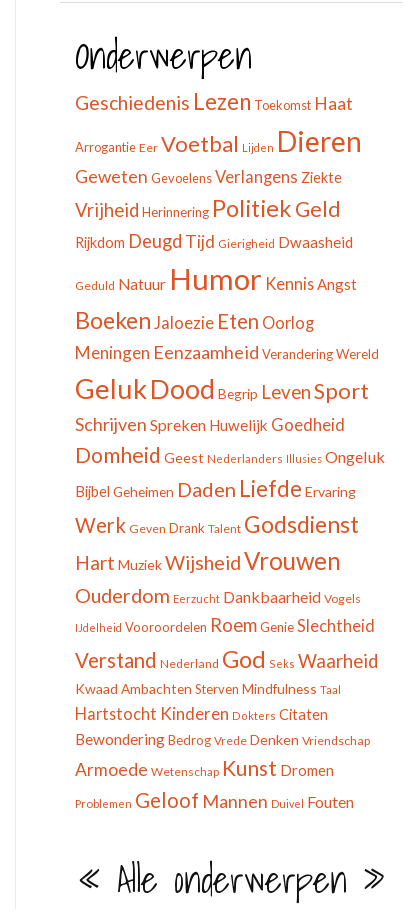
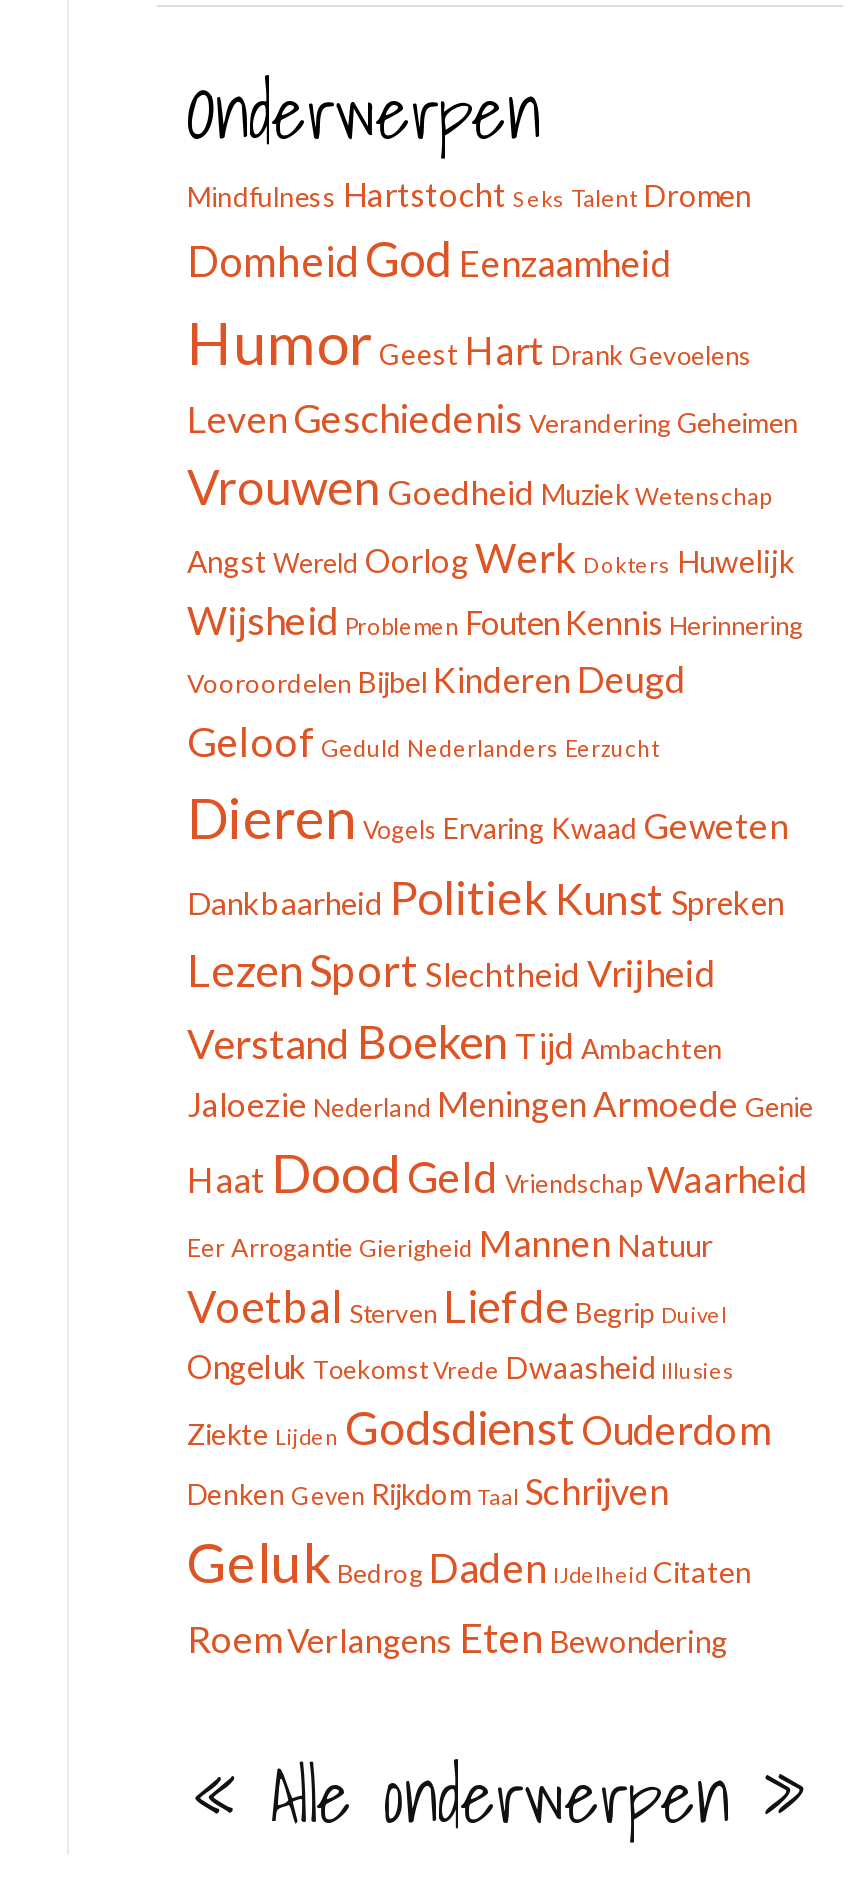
- Geschiedenis Lezen Toekomst Haat
- Arrogantie Eer Voetbal Lijden Dieren
- Geweten Gevoelens Verlangens Ziekte
- Vrijheid Herinnering Politiek Geld
- Rijkdom Deugd Tijd Gierigheid Dwaasheid
- Geduld Natuur Humor Kennis Angst
- Boeken Jaloezie Eten Oorlog
- Meningen Eenzaamheid Verandering Wereld
- Geluk Dood Begrip Leven Sport
- Schrijven Spreken Huwelijk Goedheid
- Domheid Geest Nederlanders Illusies Ongeluk
- Bijbel Geheimen Daden Liefde Ervaring
- Werk Geven Drank Talent Godsdienst
- Hart Muziek Wijsheid Vrouwen
- Ouderdom Eerzucht Dankbaarheid Vogels
- IJdelheid Vooroordelen Roem Genie Slechtheid
- Verstand Nederland God Seks Waarheid
- Kwaad Ambachten Sterven Mindfulness Taal
- Hartstocht Kinderen Dokters Citaten
- Bewondering Bedrog Vrede Denken Vriendschap
- Armoede Wetenschap Kunst Dromen
- Problemen Geloof Mannen Duivel Fouten
+ Mindfulness Hartstocht Seks Talent Dromen
+ Domheid God Eenzaamheid
+ Humor Geest Hart Drank Gevoelens
+ Leven Geschiedenis Verandering Geheimen
+ Vrouwen Goedheid Muziek Wetenschap
+ Angst Wereld Oorlog Werk Dokters Huwelijk
+ Wijsheid Problemen Fouten Kennis Herinnering
+ Vooroordelen Bijbel Kinderen Deugd
+ Geloof Geduld Nederlanders Eerzucht
+ Dieren Vogels Ervaring Kwaad Geweten
+ Dankbaarheid Politiek Kunst Spreken
+ Lezen Sport Slechtheid Vrijheid
+ Verstand Boeken Tijd Ambachten
+ Jaloezie Nederland Meningen Armoede Genie
+ Haat Dood Geld Vriendschap Waarheid
+ Eer Arrogantie Gierigheid Mannen Natuur
+ Voetbal Sterven Liefde Begrip Duivel
+ Ongeluk Toekomst Vrede Dwaasheid Illusies
+ Ziekte Lijden Godsdienst Ouderdom
+ Denken Geven Rijkdom Taal Schrijven
+ Geluk Bedrog Daden IJdelheid Citaten
+ Roem Verlangens Eten Bewondering
